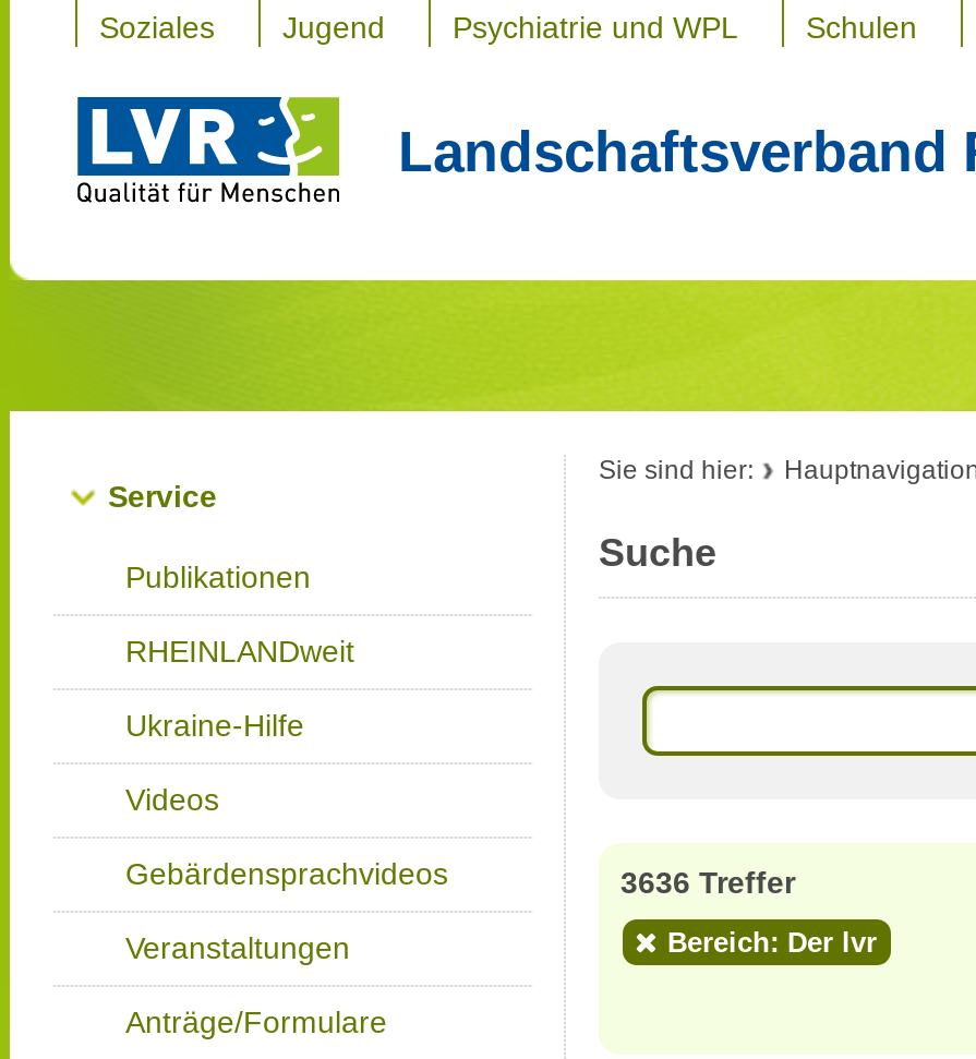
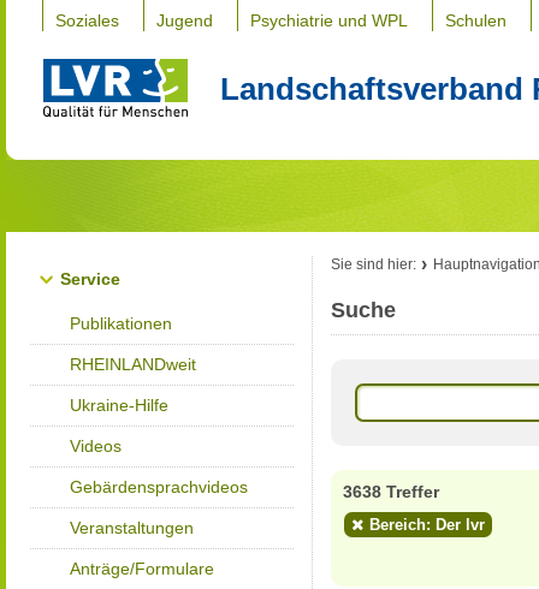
- 3636 Treffer
+ 3638 Treffer
